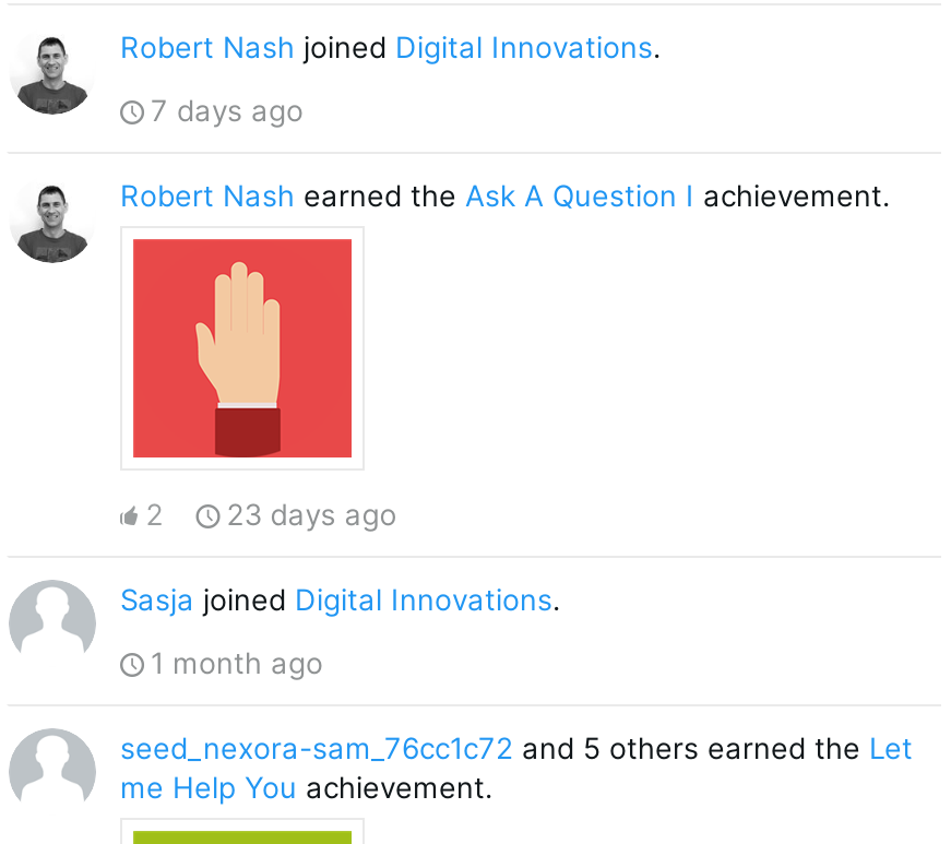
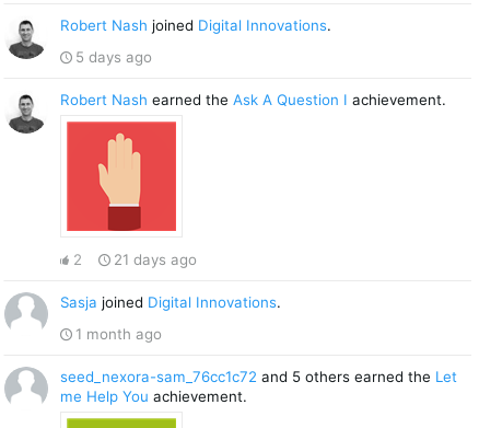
- 7 days ago
+ 5 days ago

- 2 23 days ago
+ 2 21 days ago
